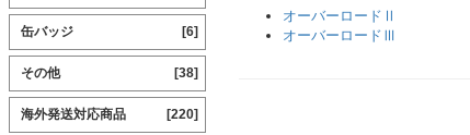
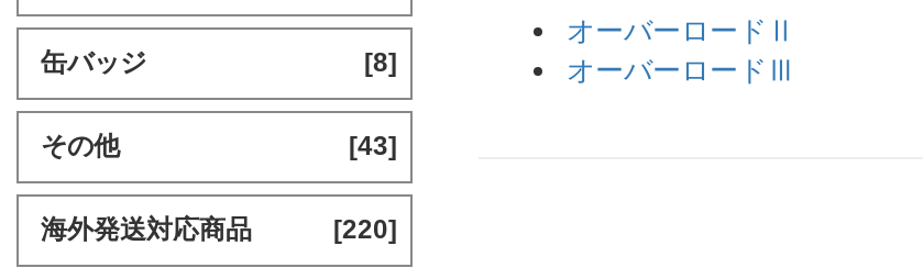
- [6]
+ [8]

- [38]
+ [43]
